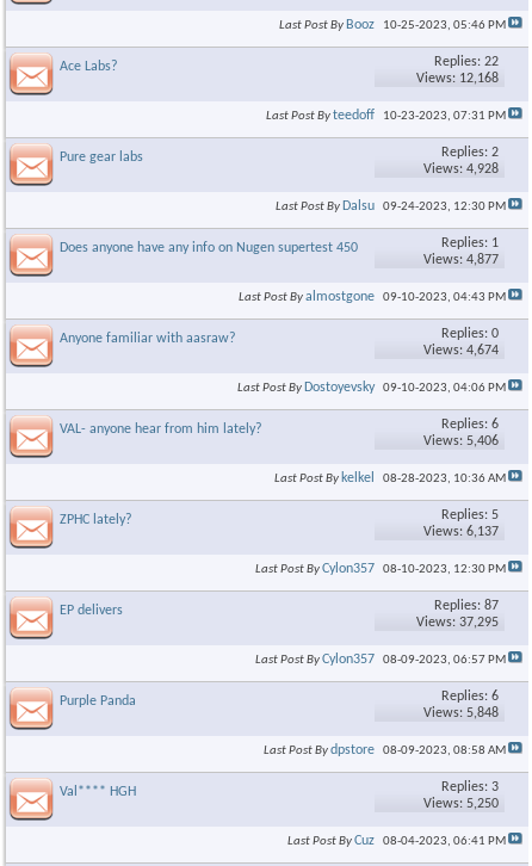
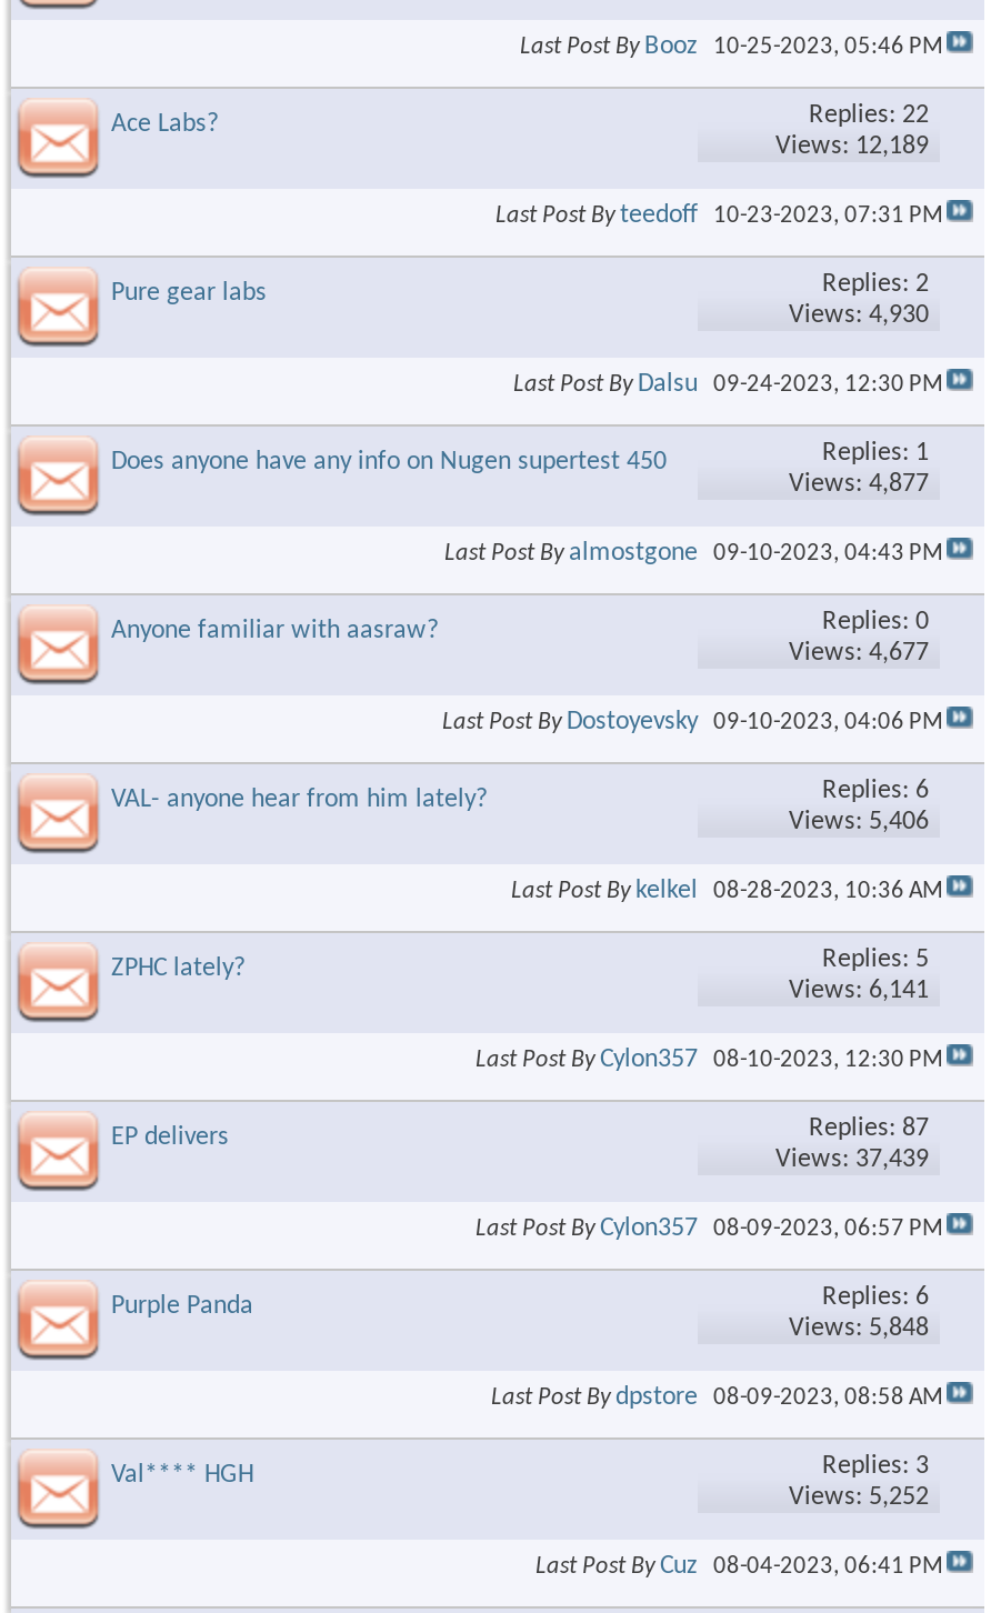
- Views: 12,168
+ Views: 12,189

- Views: 4,928
+ Views: 4,930

- Views: 4,674
+ Views: 4,677

- Views: 6,137
+ Views: 6,141

- Views: 37,295
+ Views: 37,439

- Views: 5,250
+ Views: 5,252
